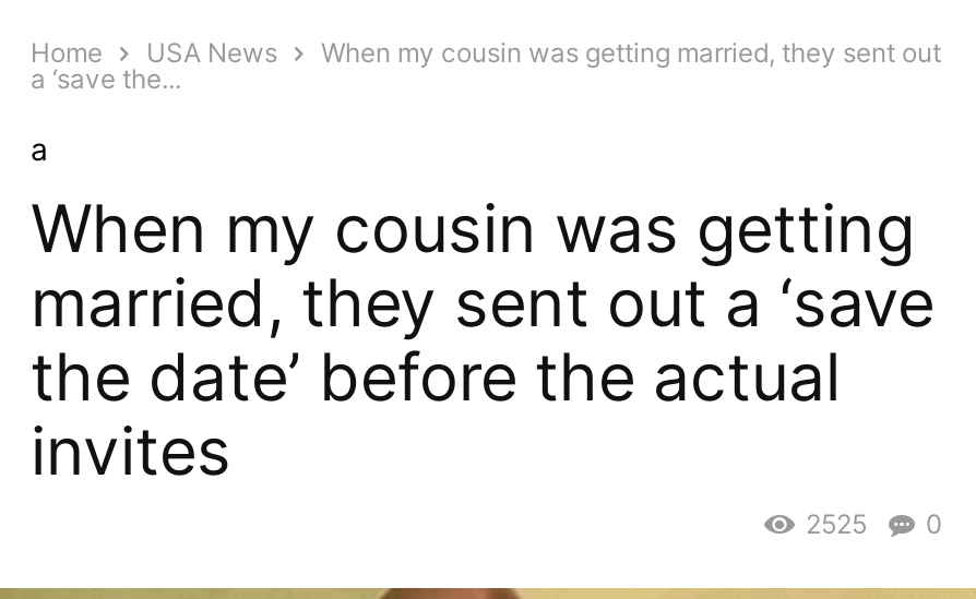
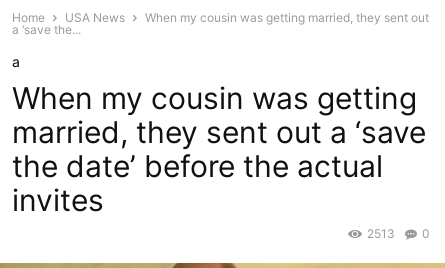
- 2525 0
+ 2513 0
